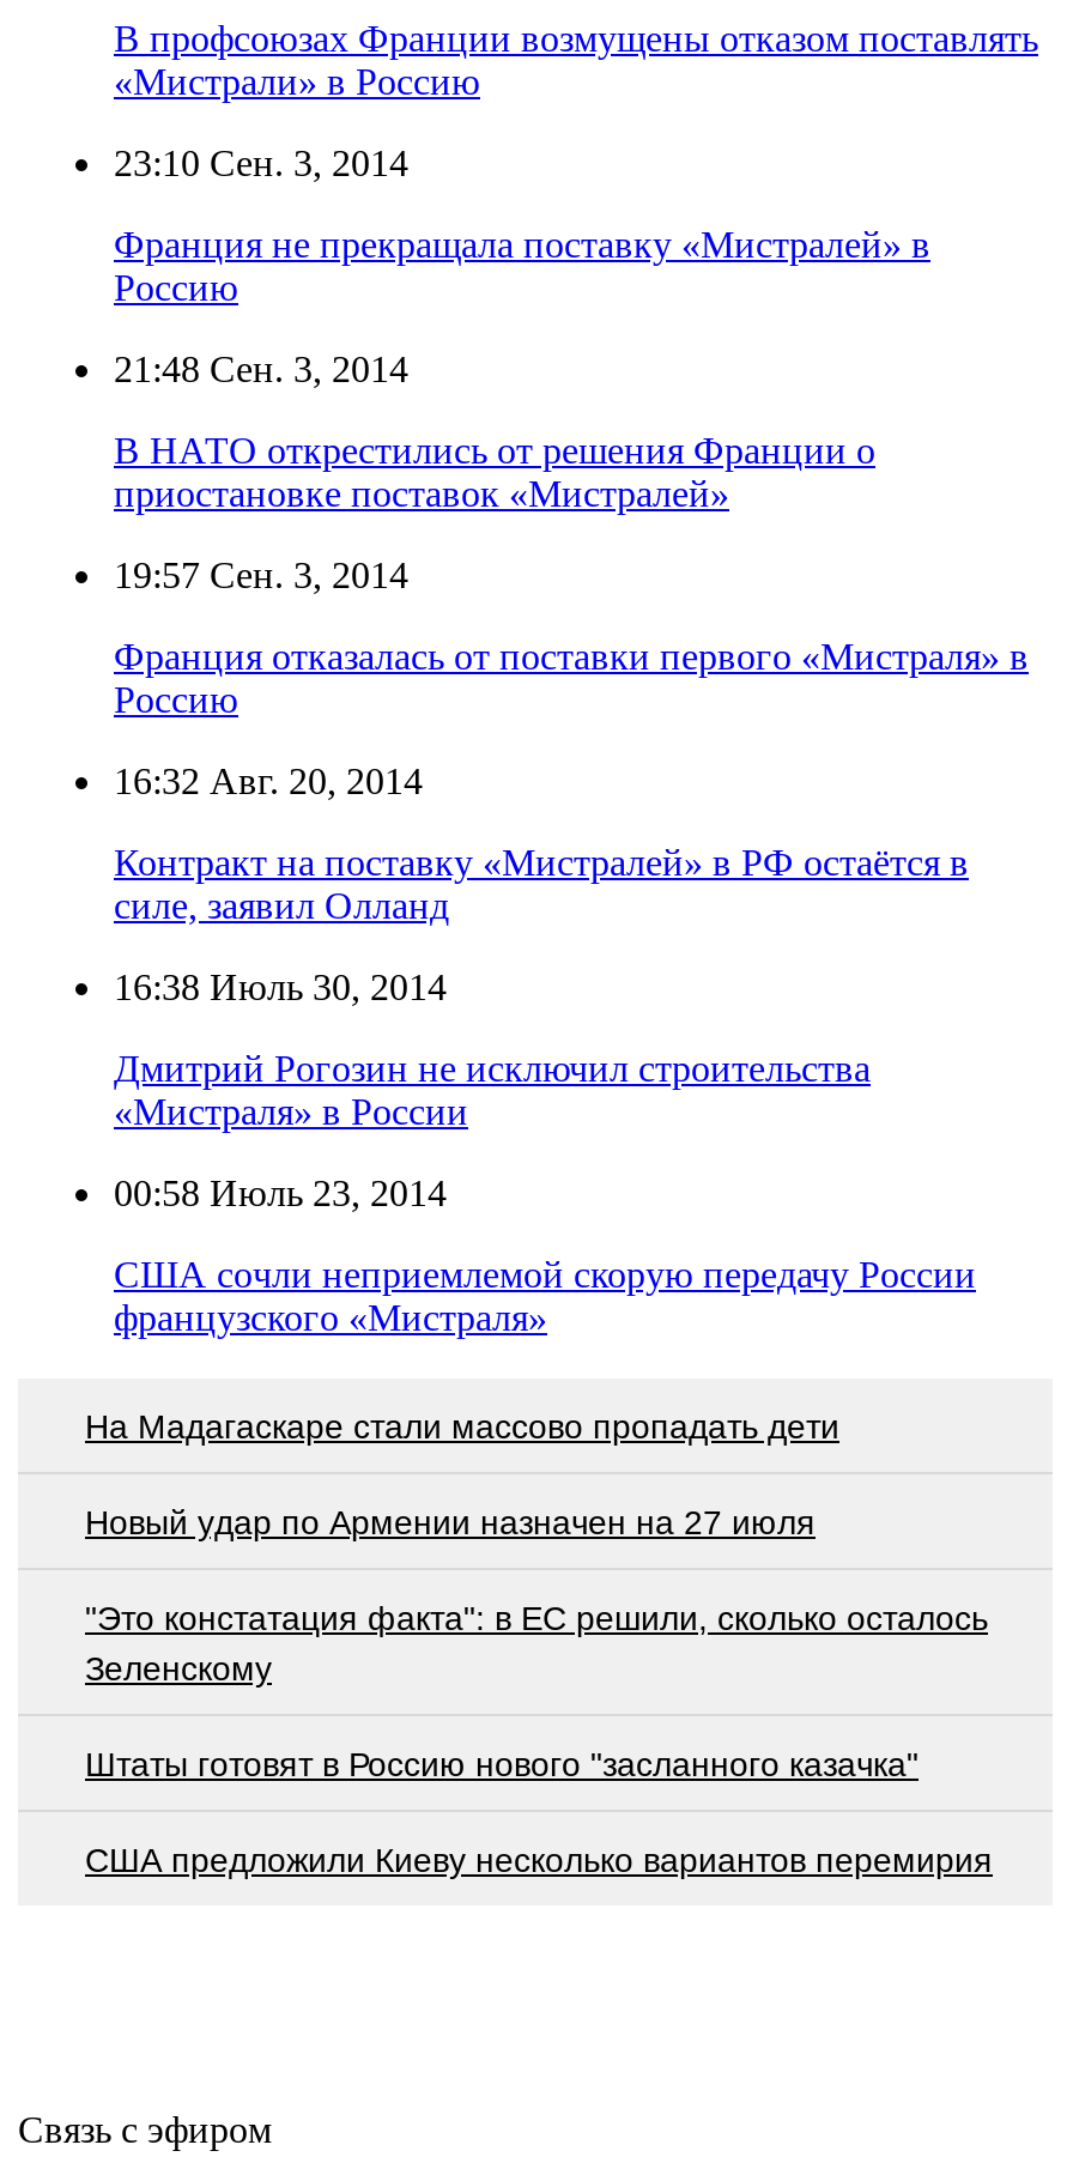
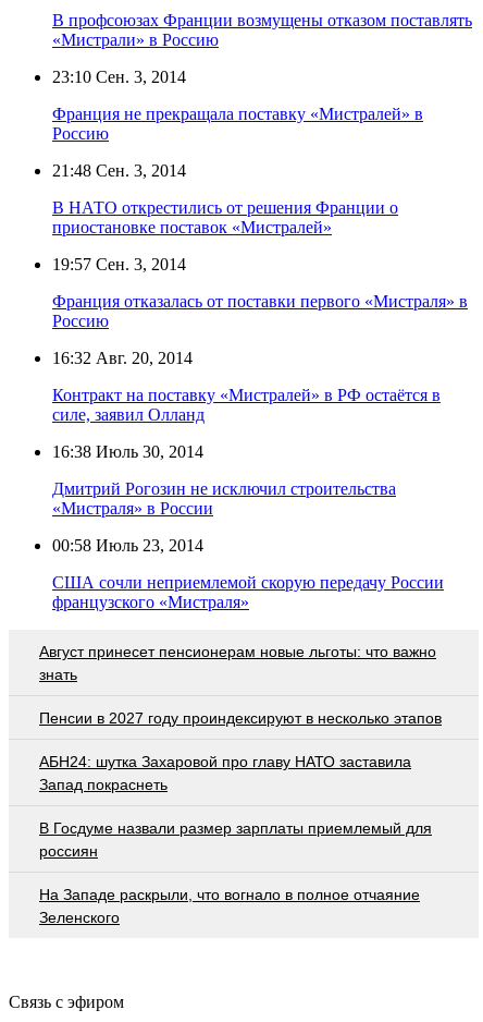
- На Мадагаскаре стали массово пропадать дети
+ Август принесет пенсионерам новые льготы: что важно
+ знать

- Новый удар по Армении назначен на 27 июля
+ Пенсии в 2027 году проиндексируют в несколько этапов

- "Это констатация факта": в ЕС решили, сколько осталось
- Зеленскому
+ АБН24: шутка Захаровой про главу НАТО заставила
+ Запад покраснеть

- Штаты готовят в Россию нового "засланного казачка"
+ В Госдуме назвали размер зарплаты приемлемый для
+ россиян

- США предложили Киеву несколько вариантов перемирия
+ На Западе раскрыли, что вогнало в полное отчаяние
+ Зеленского
